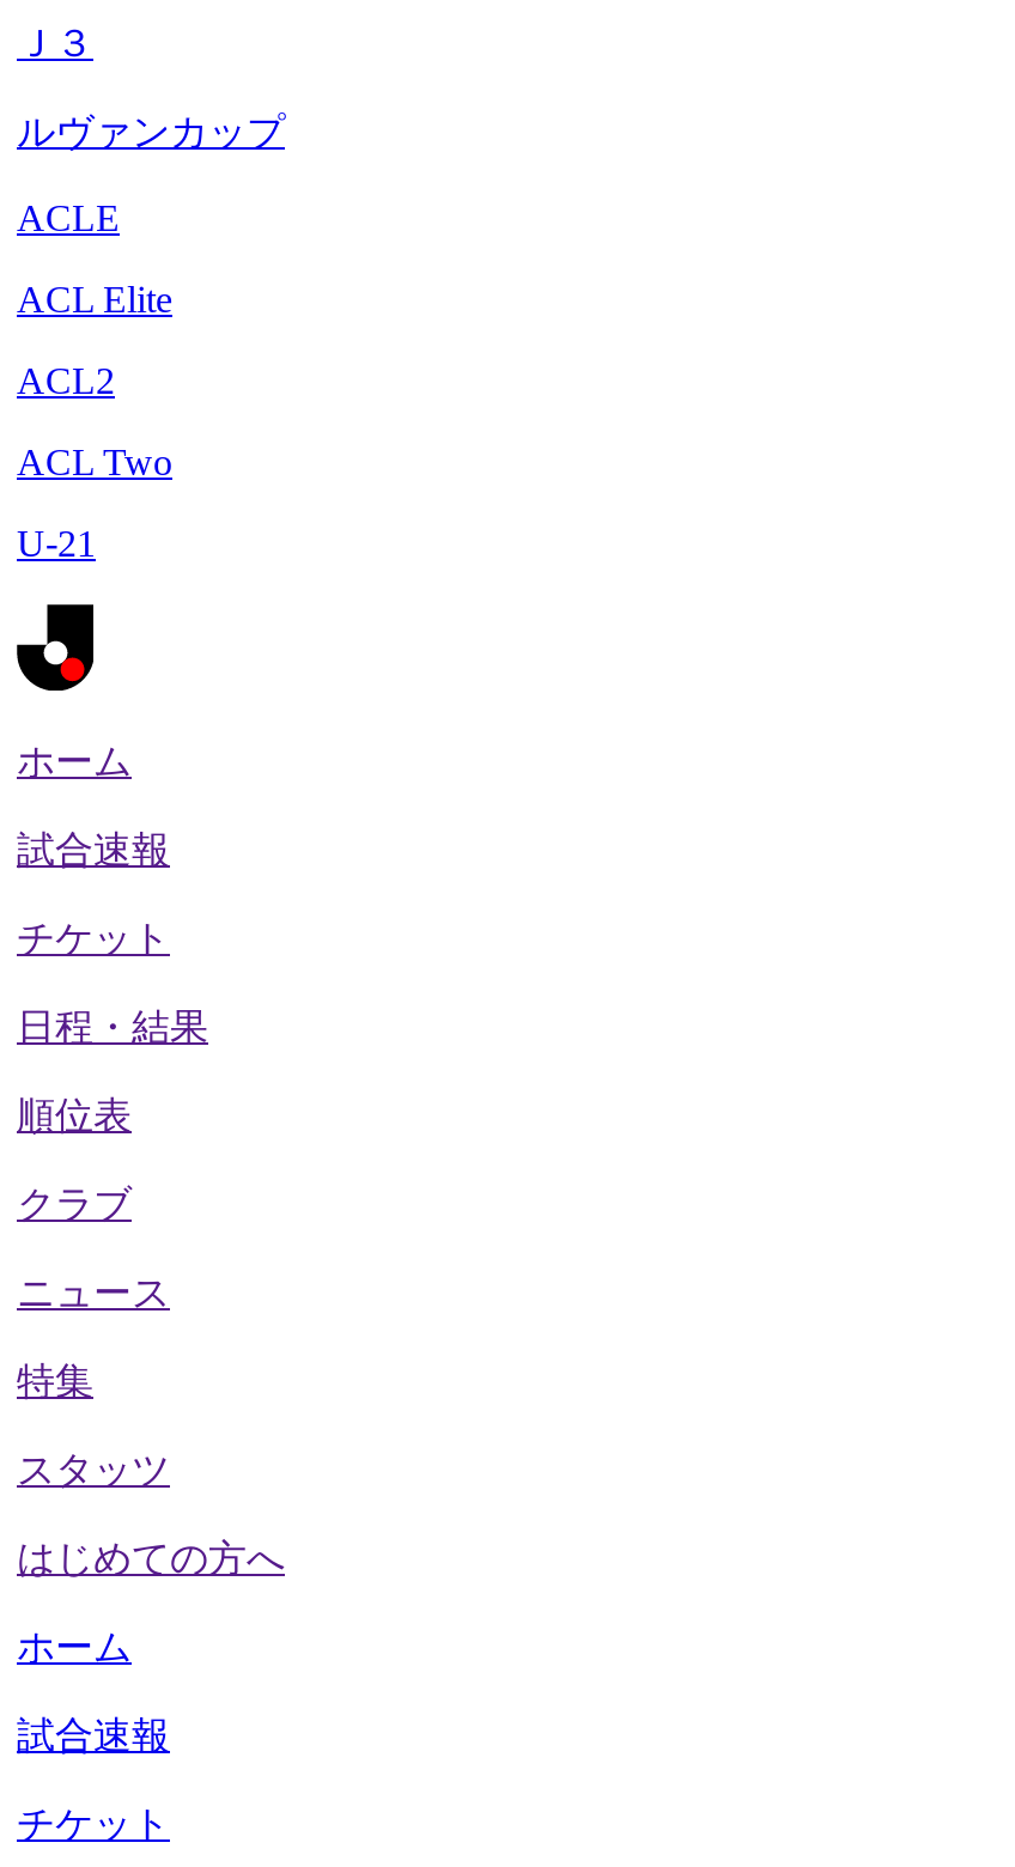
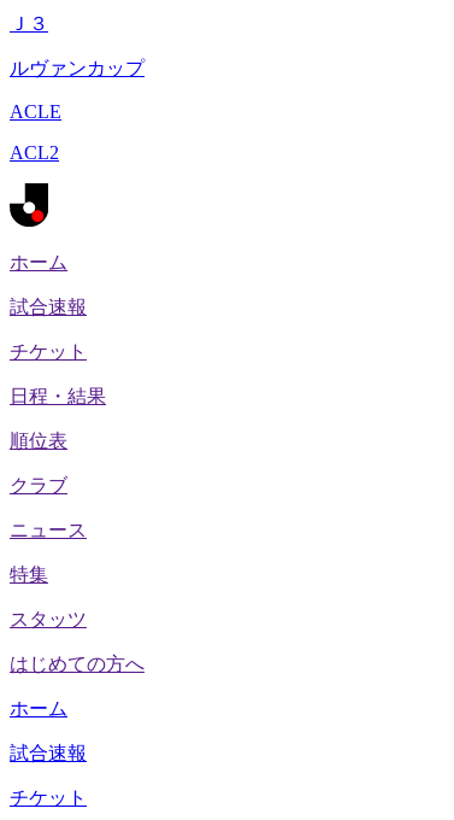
- ACL Elite

- ACL Two
- U-21
